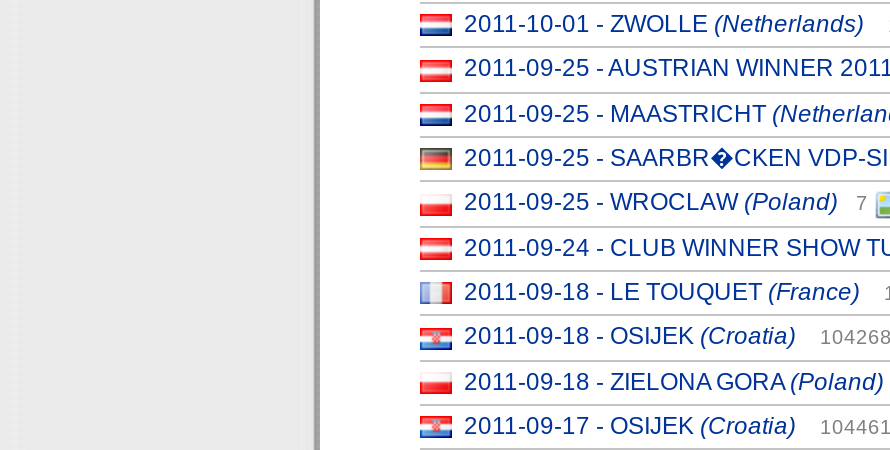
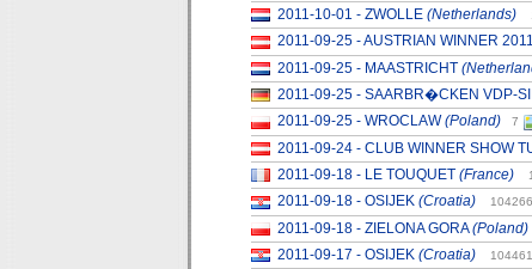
- 2011-09-18 - OSIJEK (Croatia) 104268
+ 2011-09-18 - OSIJEK (Croatia) 104266
